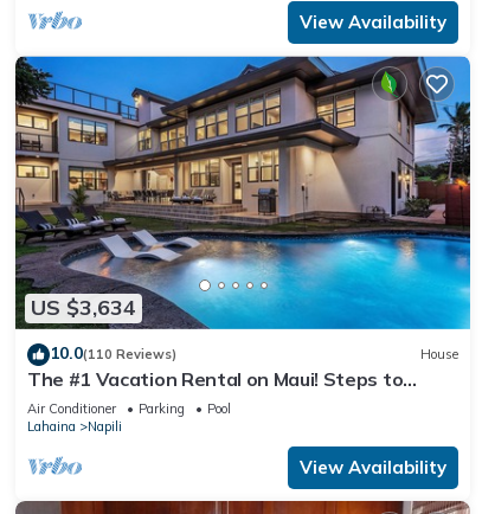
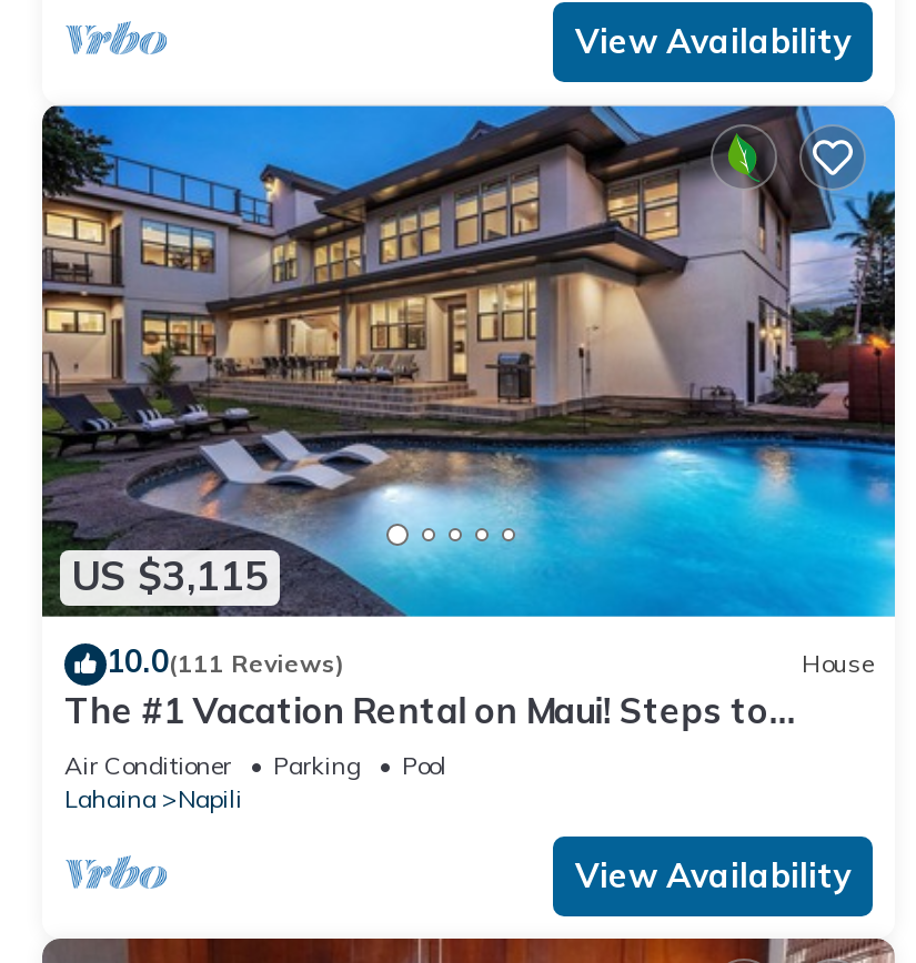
- US $3,634
+ US $3,115

- 10.0(110 Reviews)
+ 10.0(111 Reviews)
